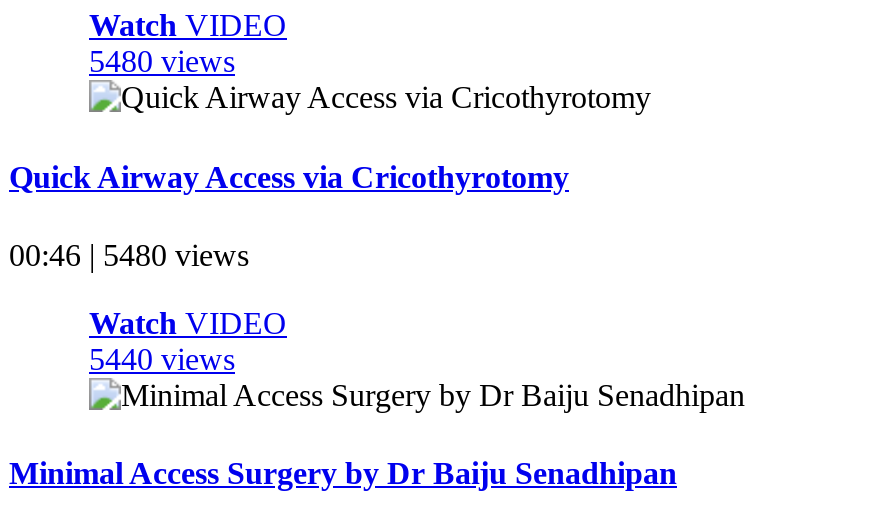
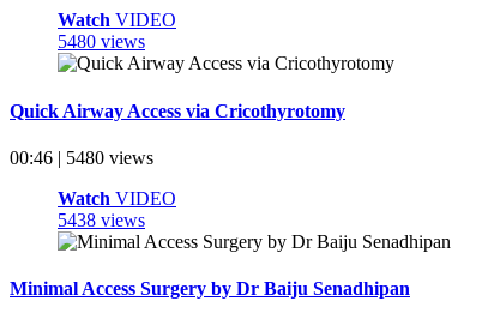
- 5440 views
+ 5438 views
